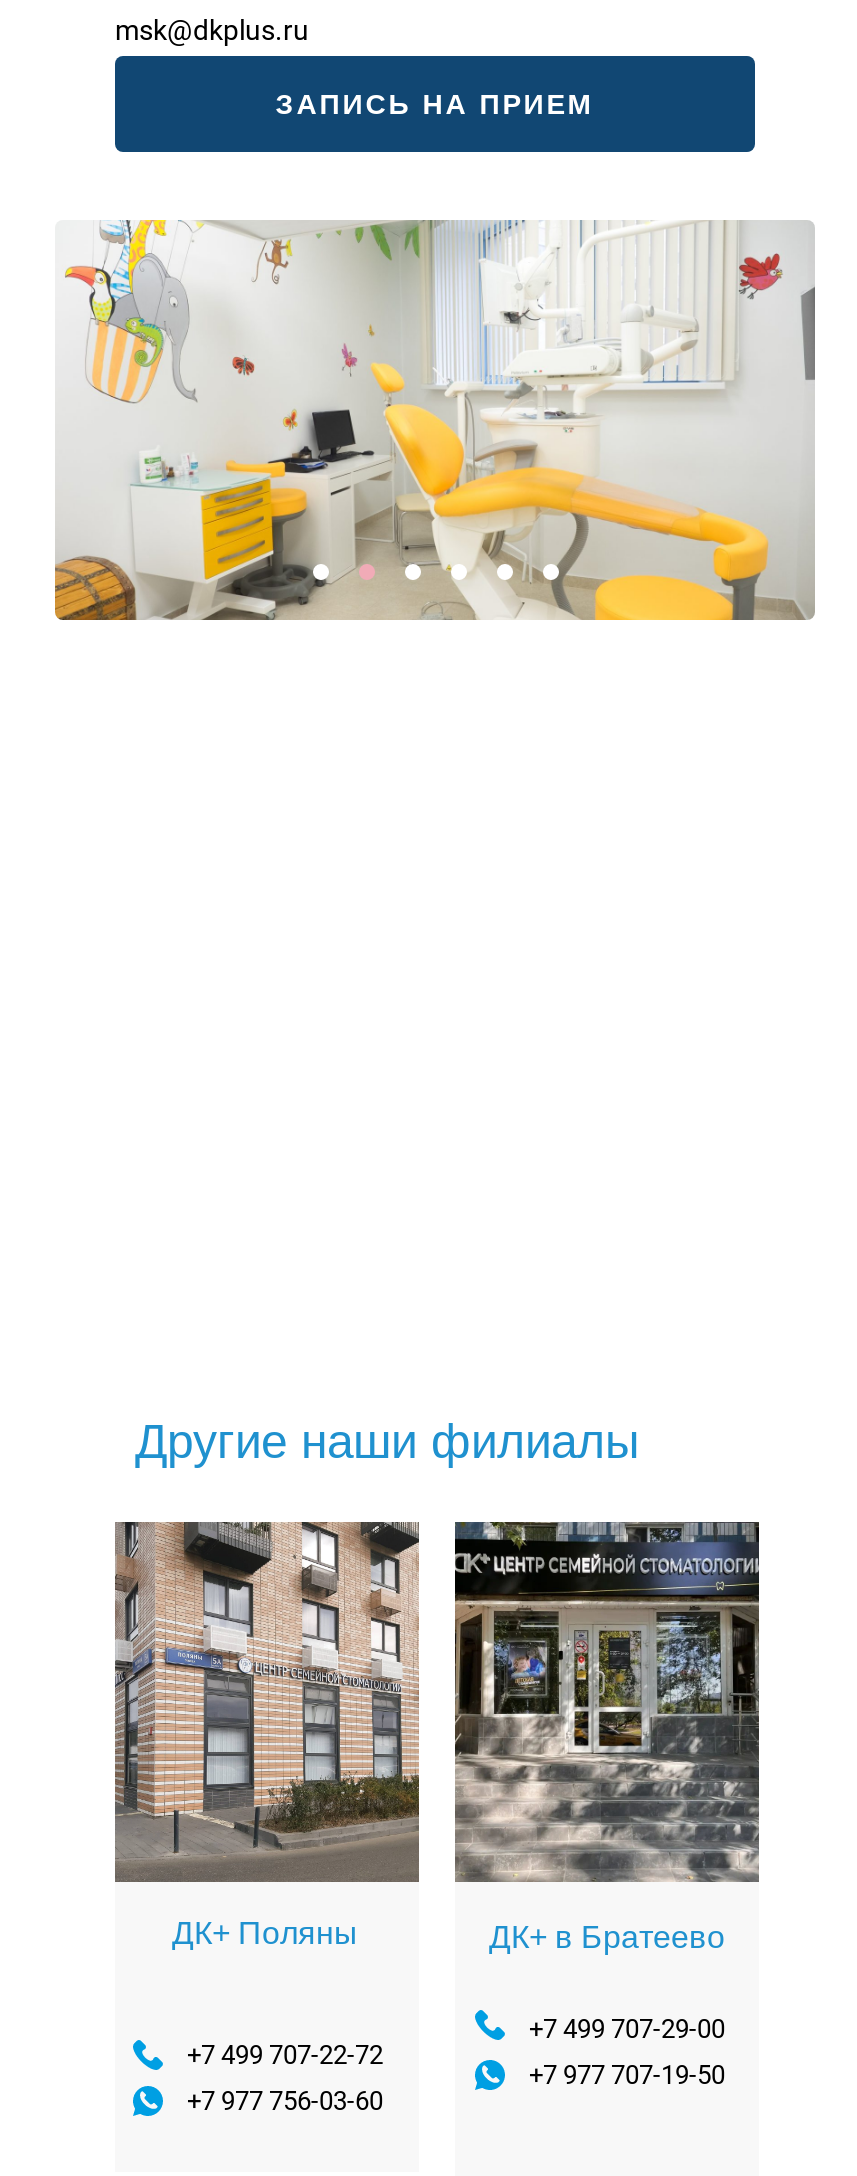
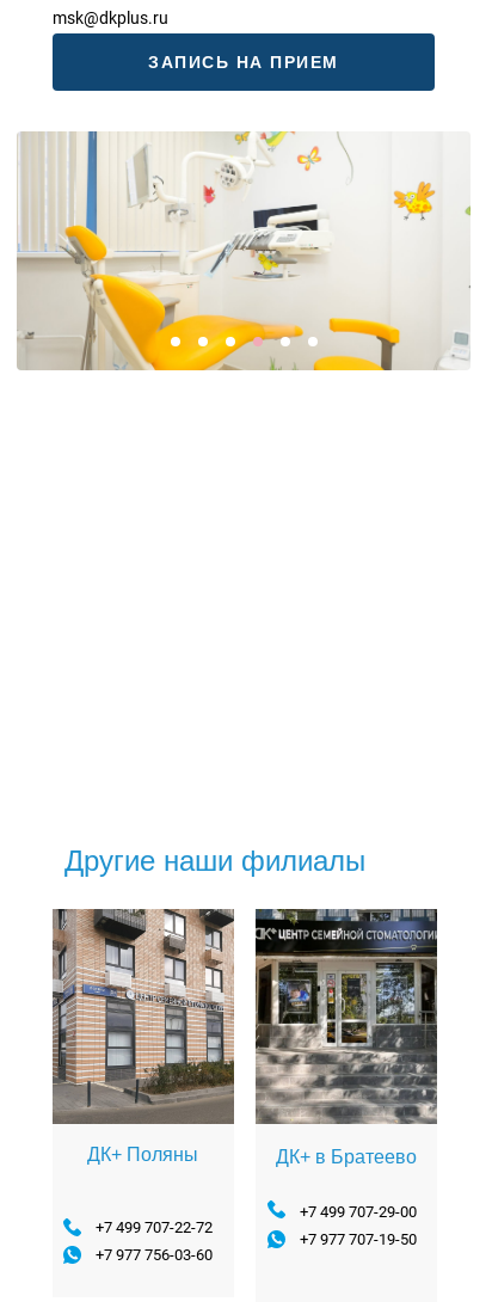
- [image]
+ [image]
